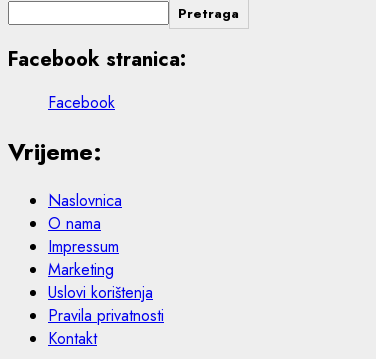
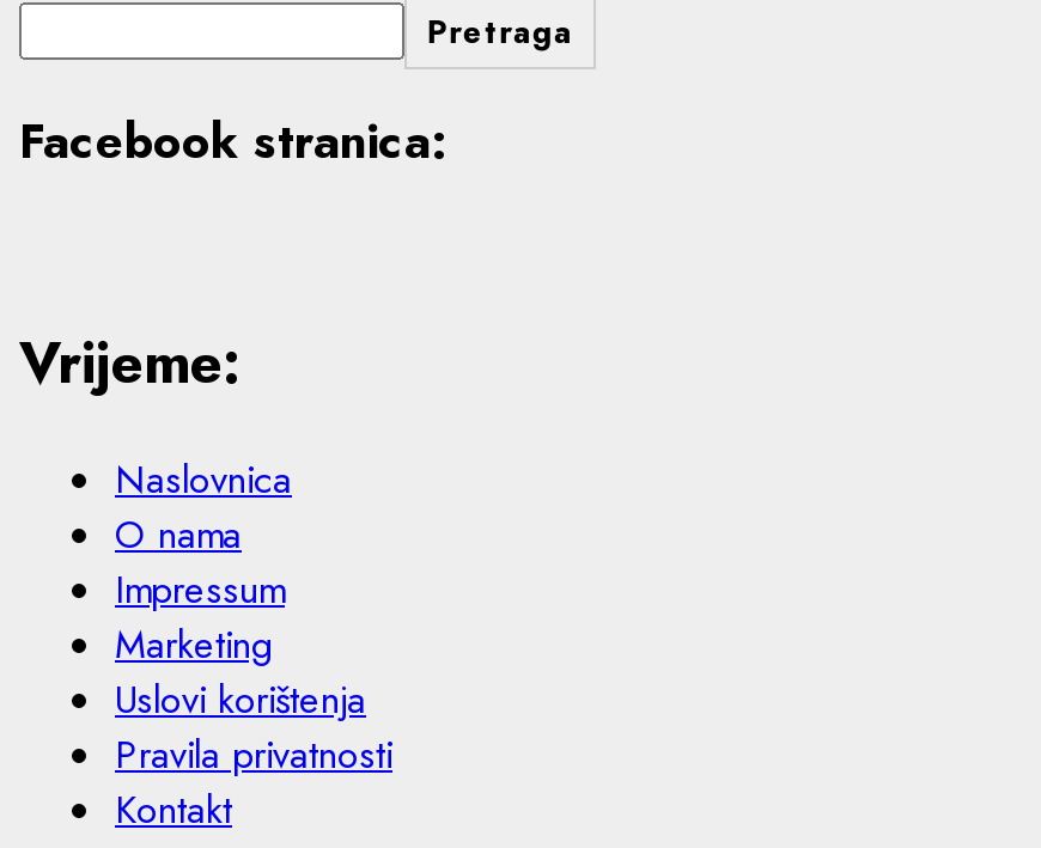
- Facebook
